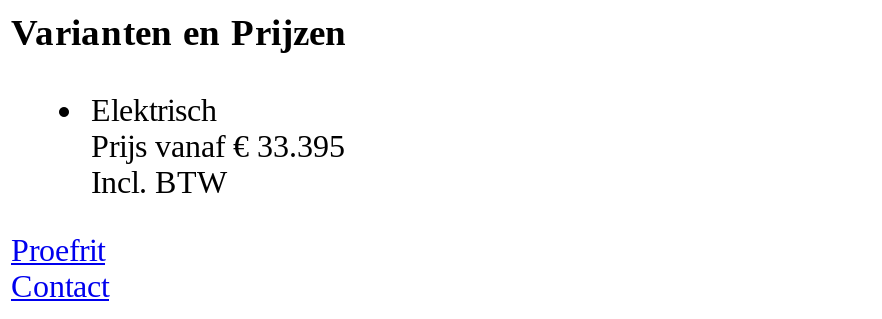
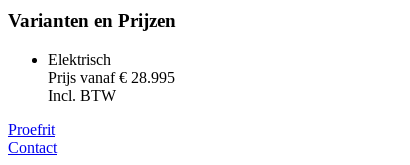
- Prijs vanaf € 33.395
+ Prijs vanaf € 28.995
